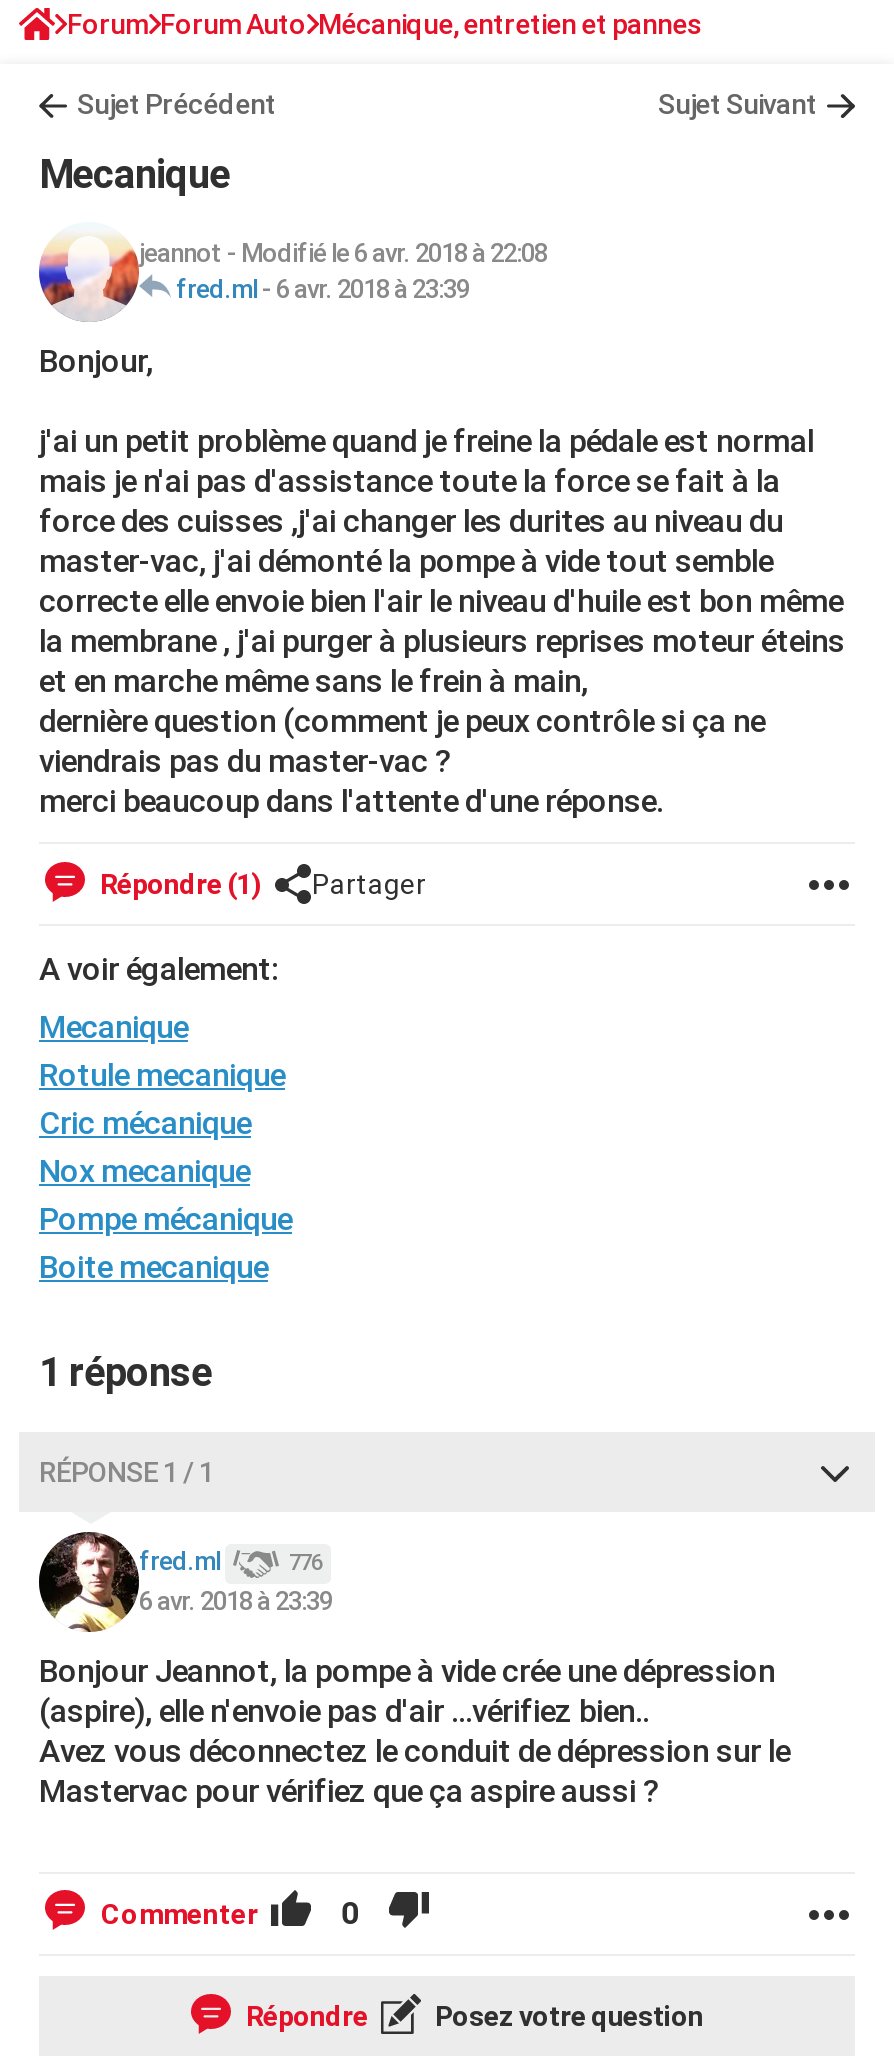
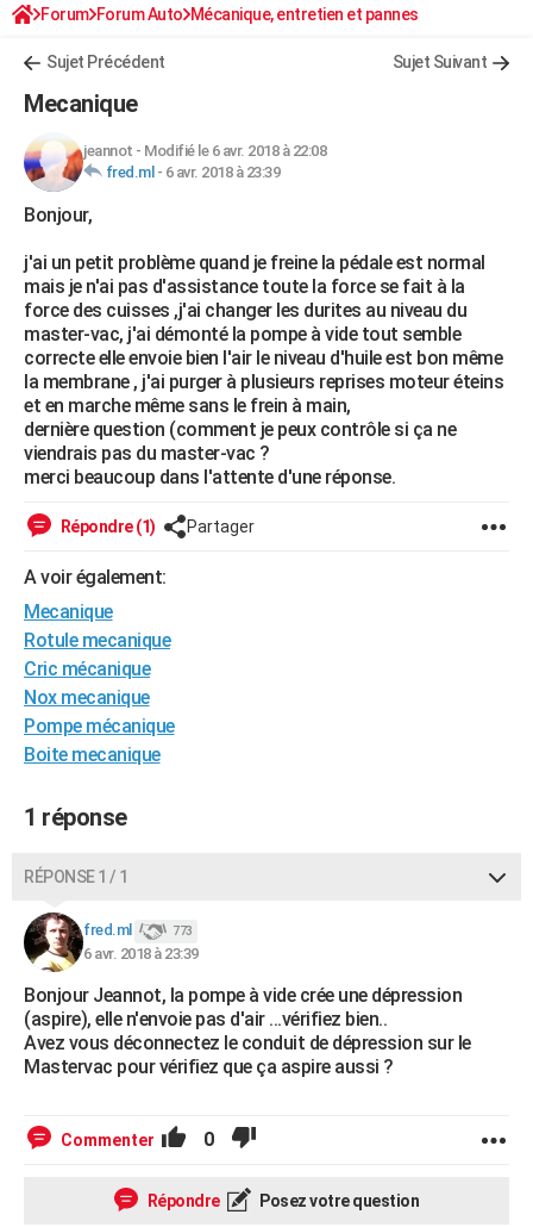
- 776
+ 773
